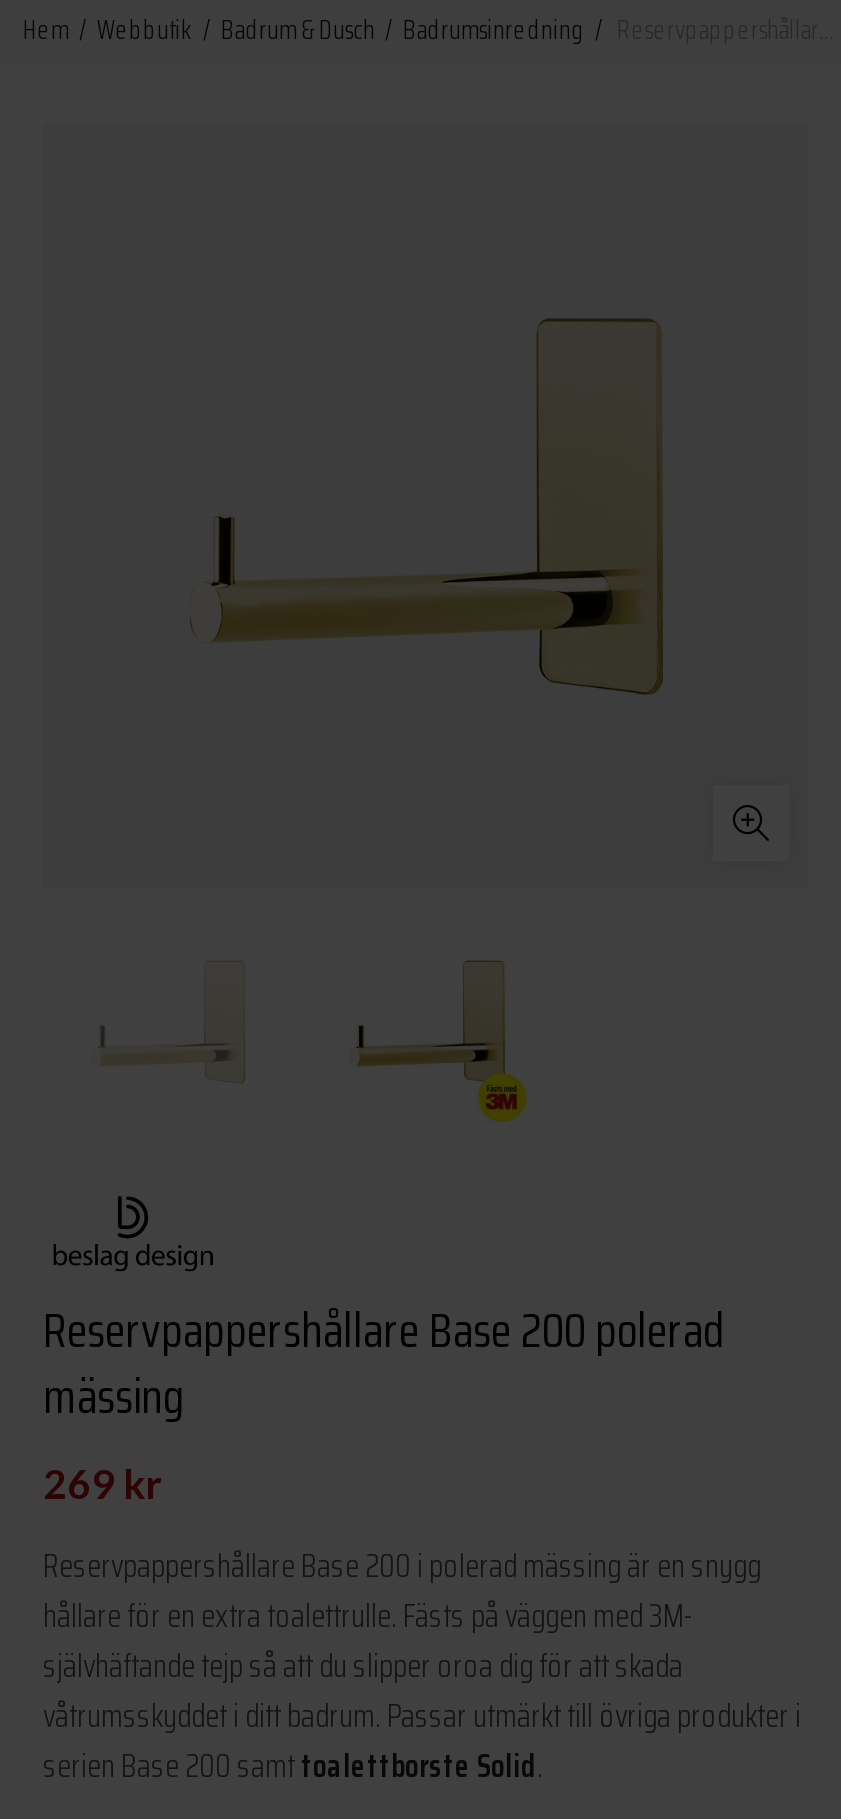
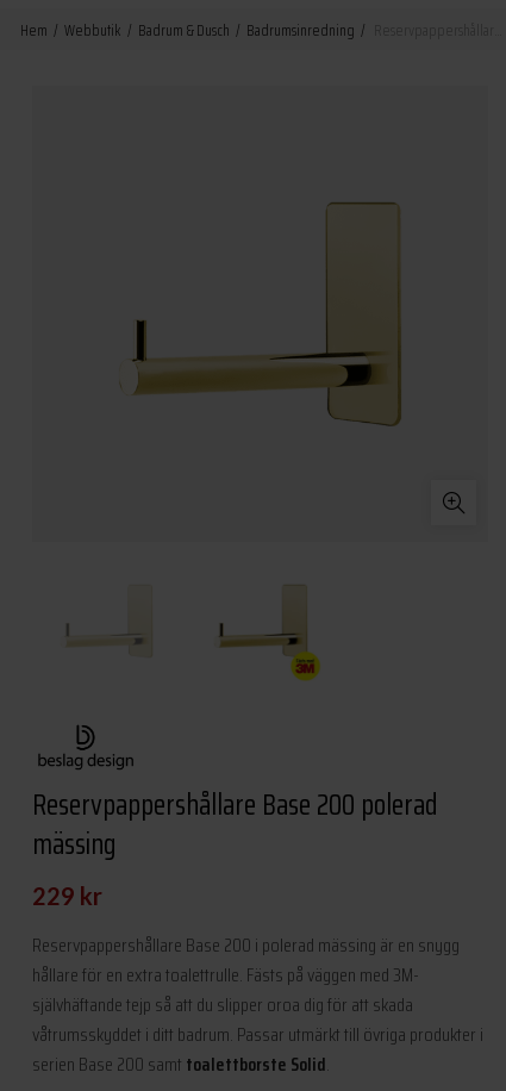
- 269 kr
+ 229 kr
